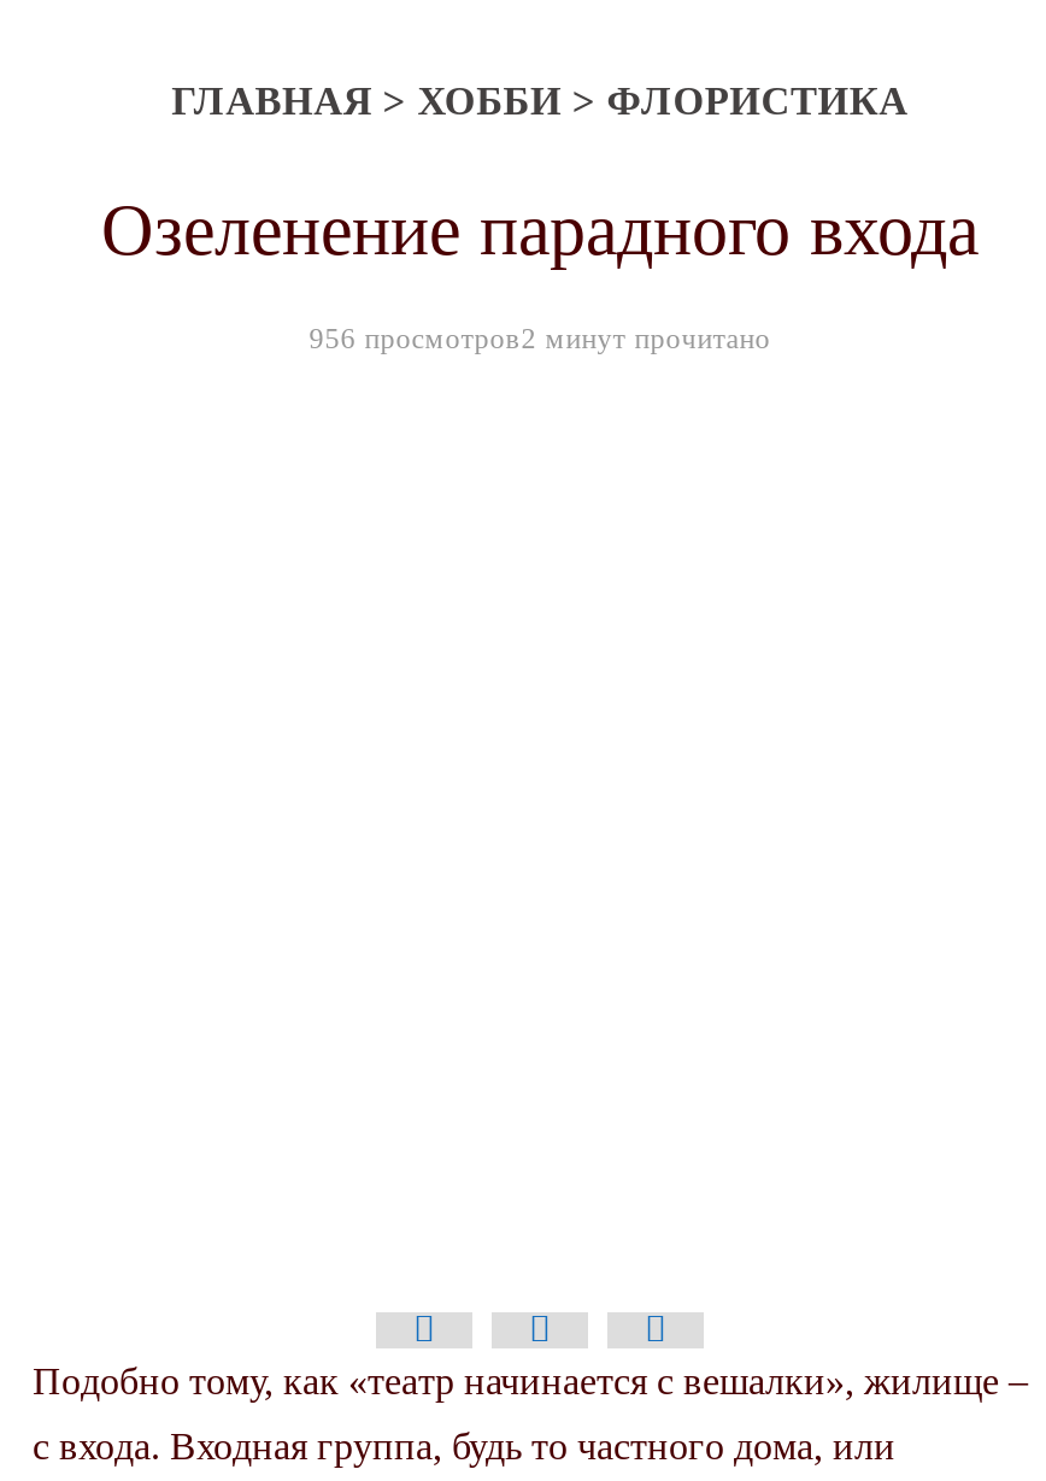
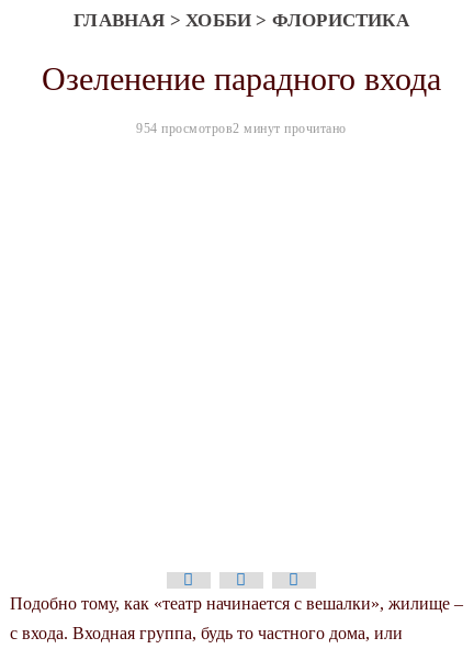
- 956 просмотров2 минут прочитано
+ 954 просмотров2 минут прочитано
